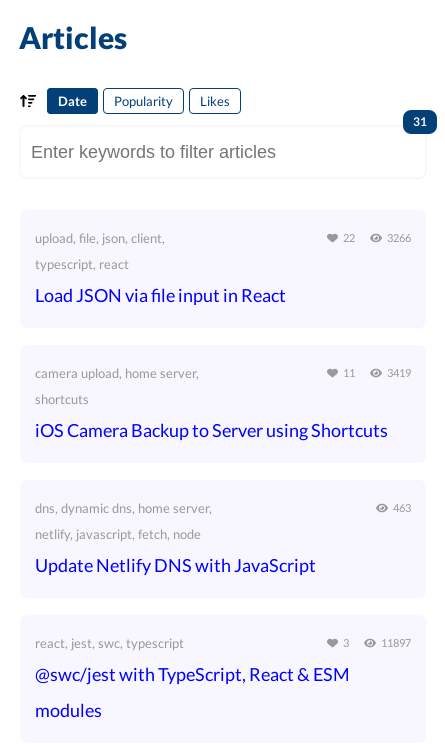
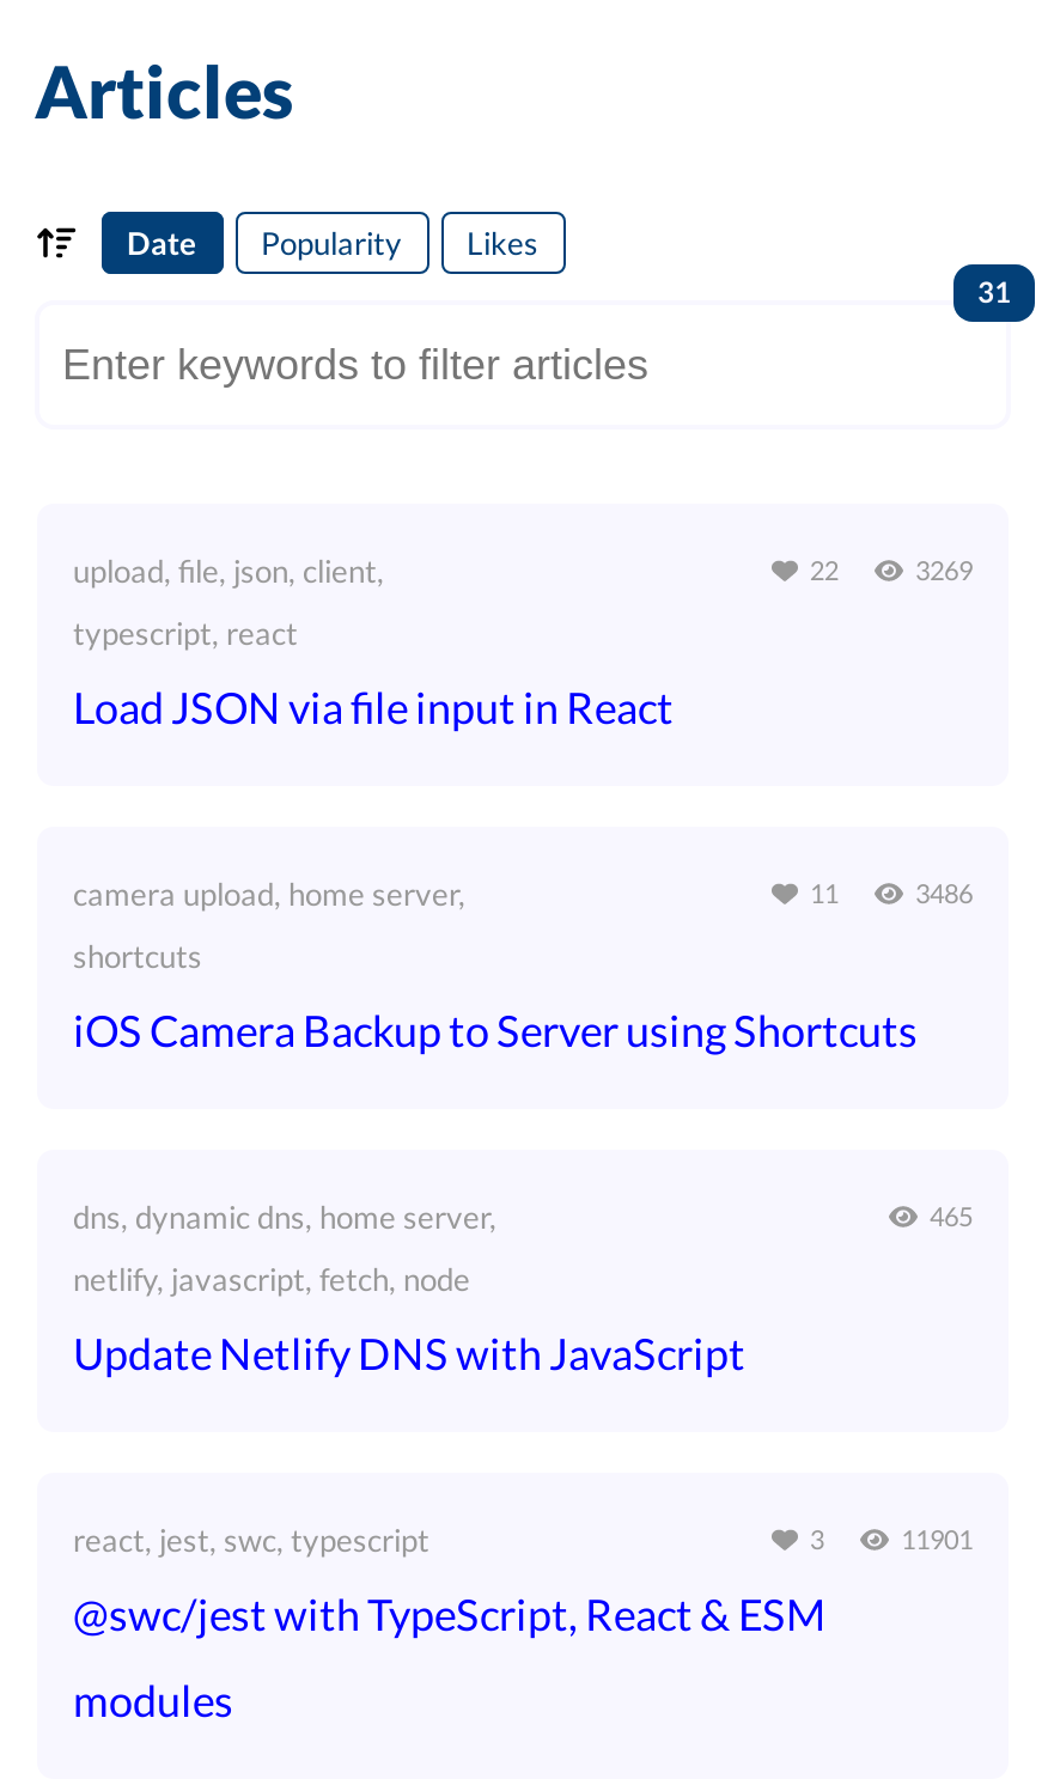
- 3266
+ 3269

- 3419
+ 3486

- 463
+ 465

- 11897
+ 11901
